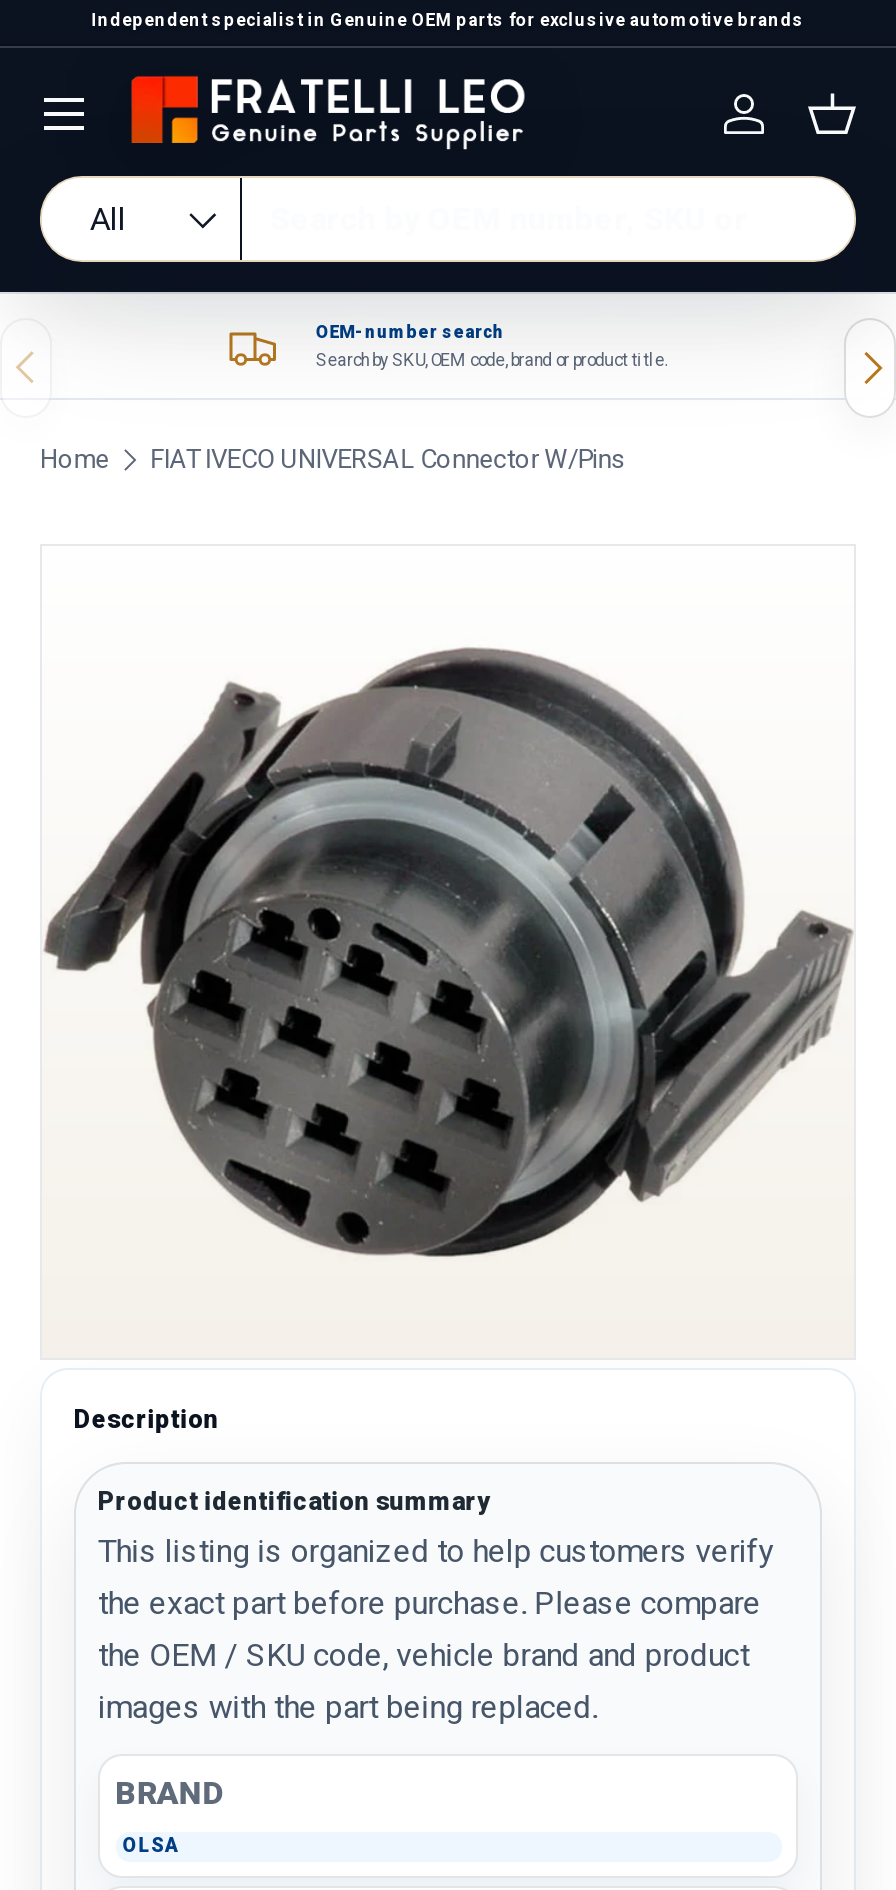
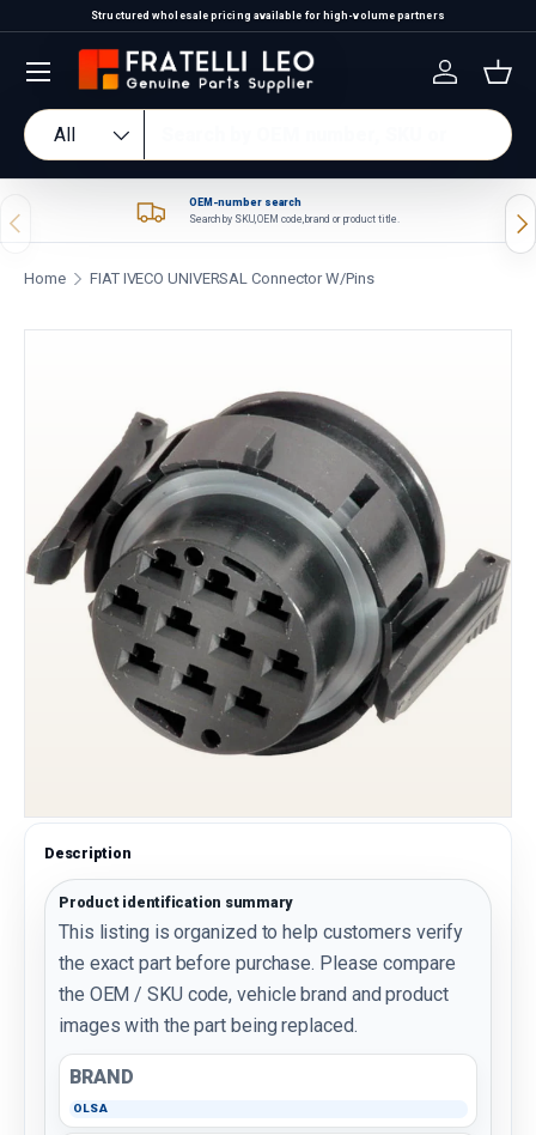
- Independent specialist in Genuine OEM parts for exclusive automotive brands
+ Structured wholesale pricing available for high-volume partners
